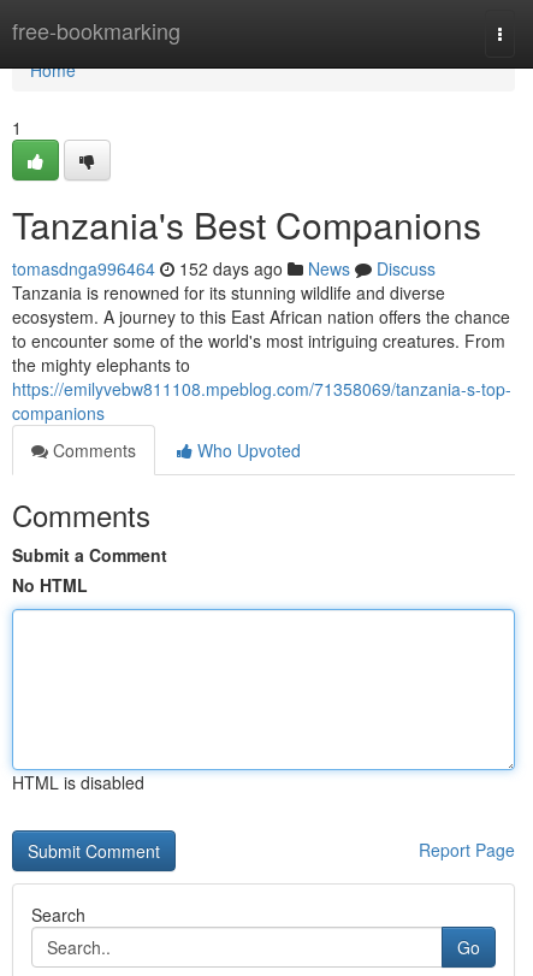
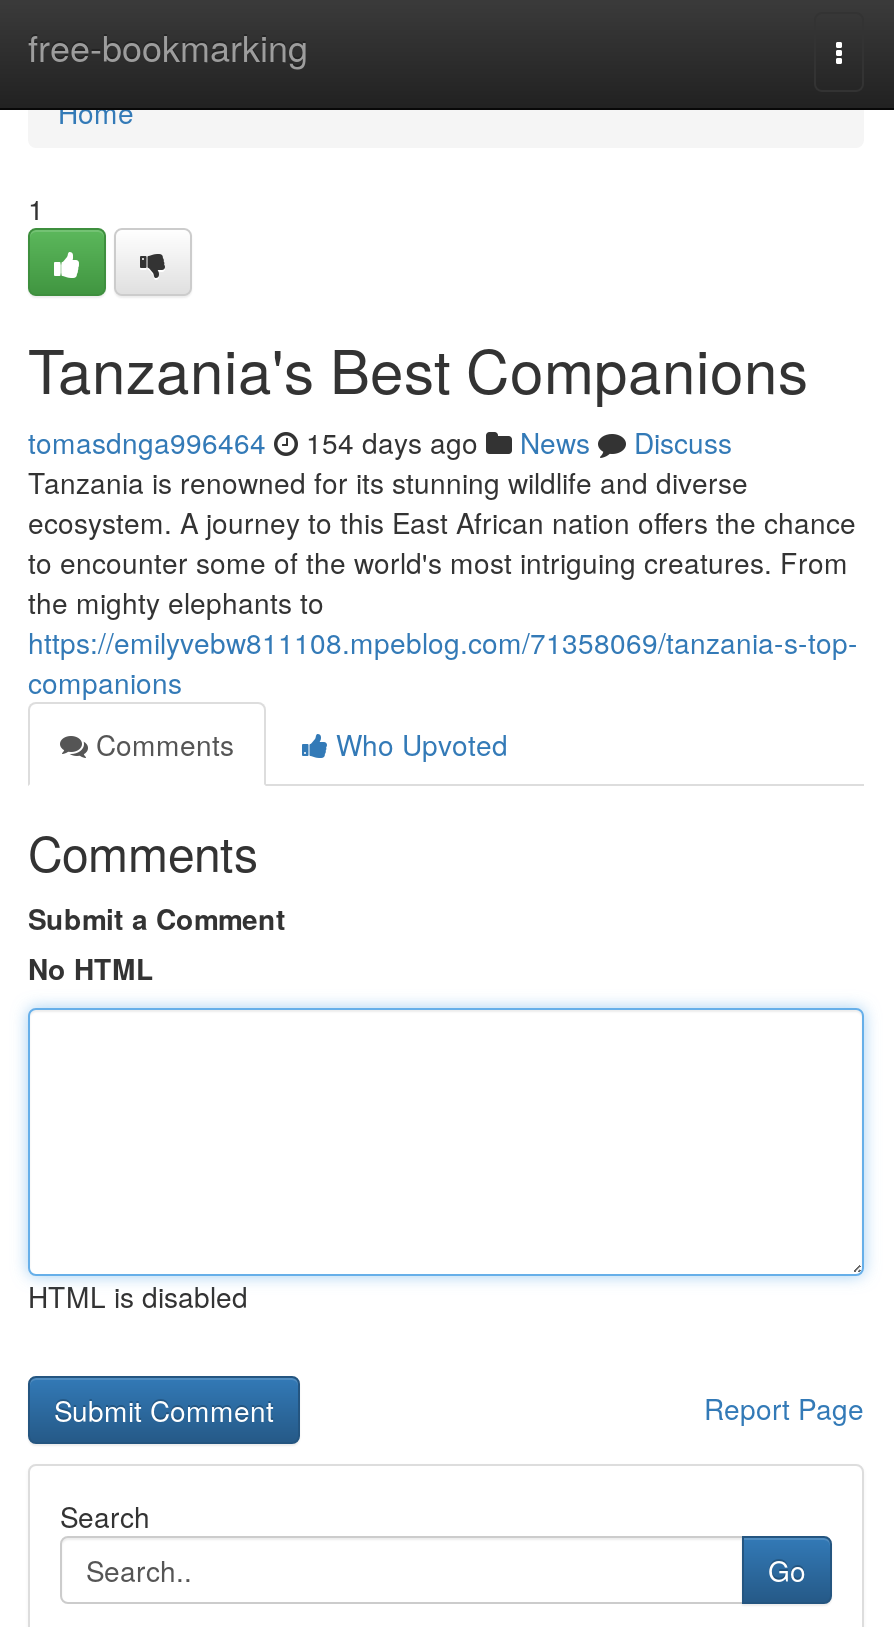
- tomasdnga996464 152 days ago News Discuss
+ tomasdnga996464 154 days ago News Discuss
